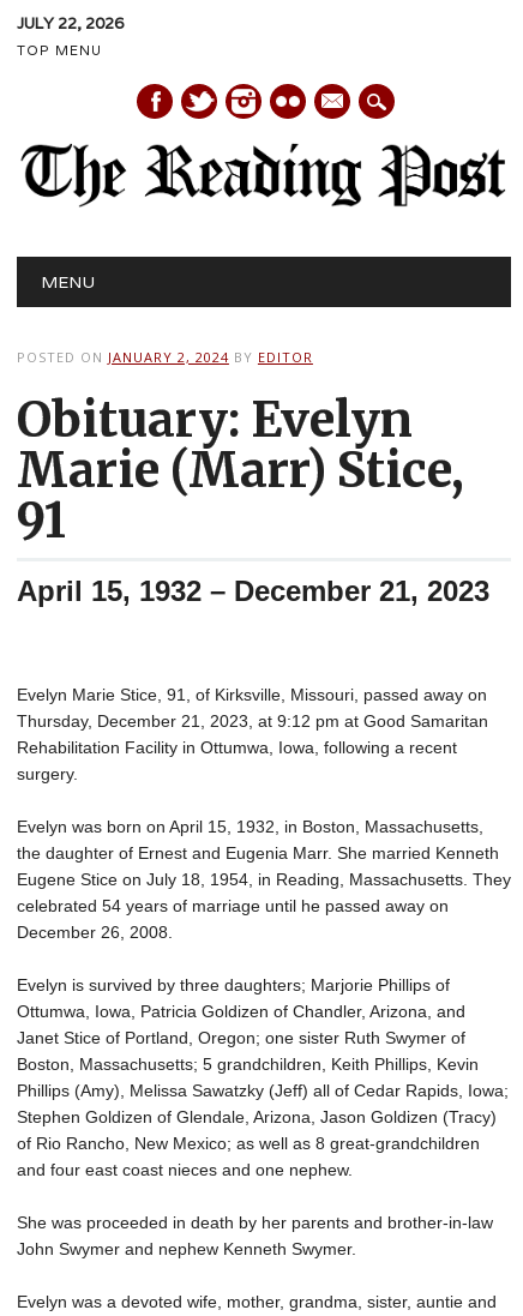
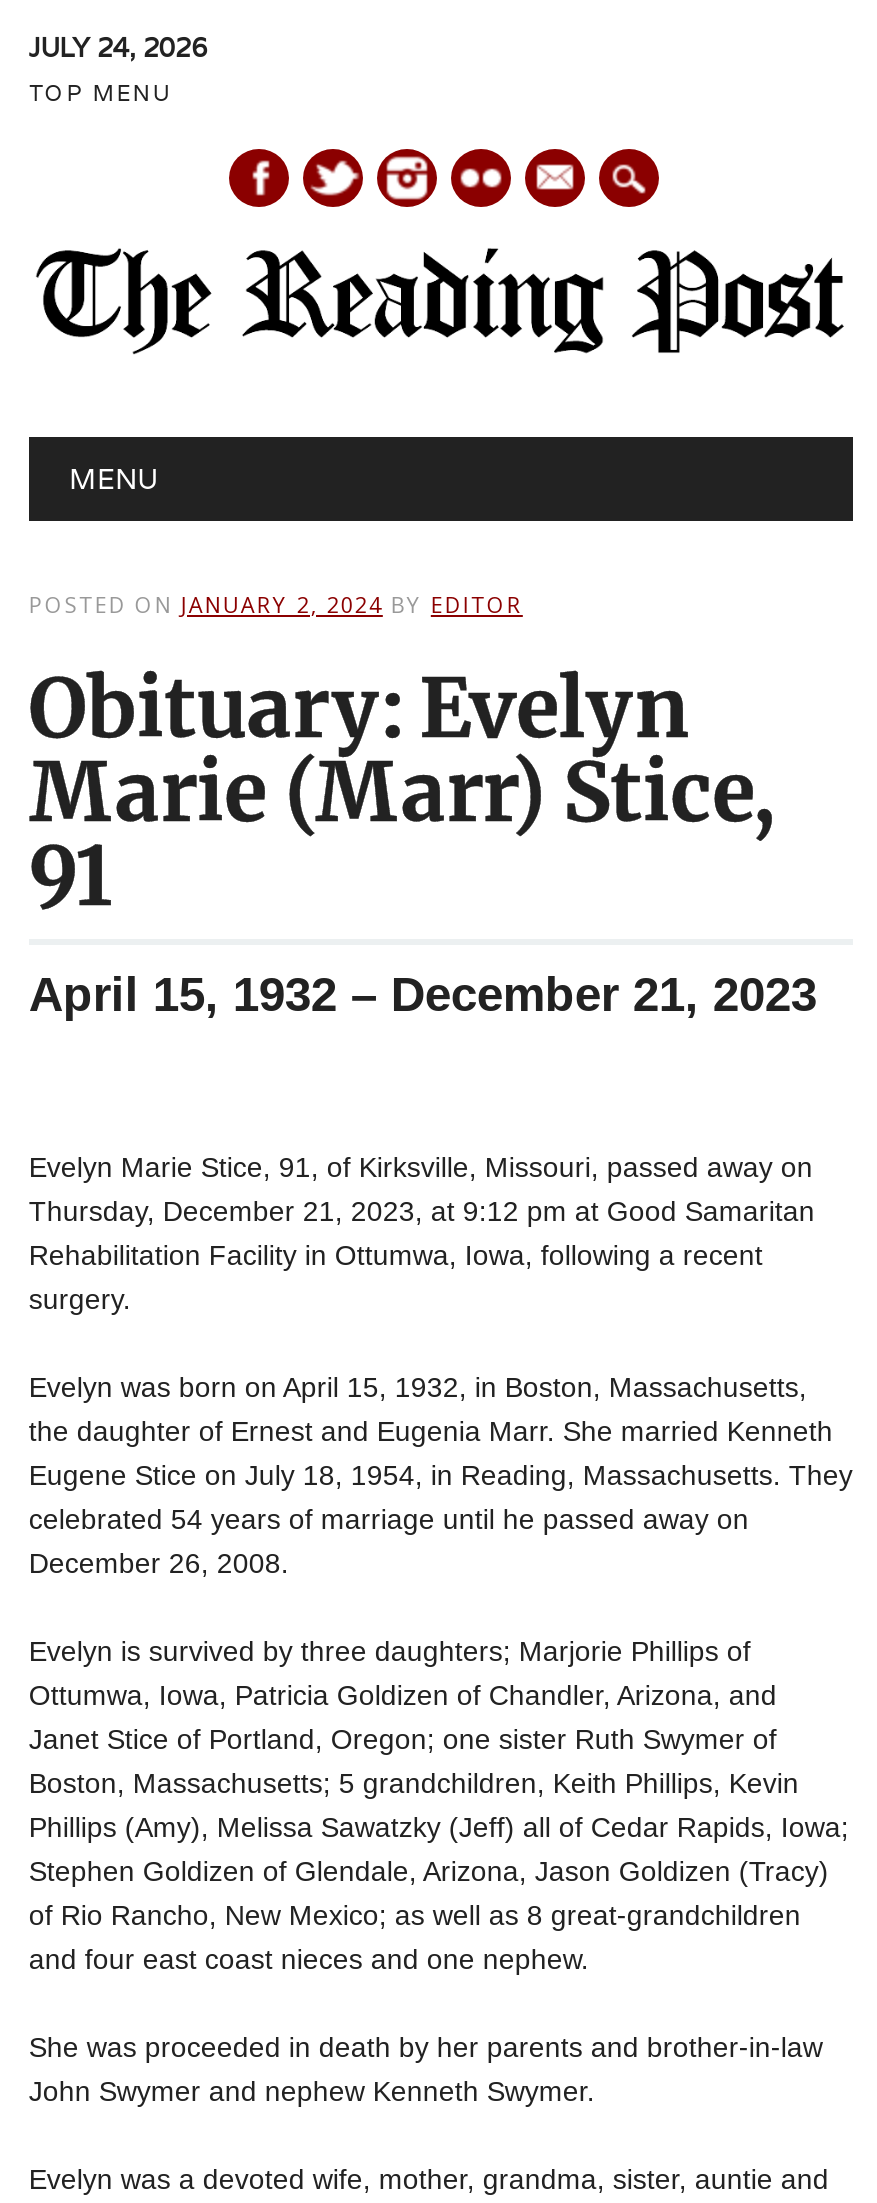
- JULY 22, 2026
+ JULY 24, 2026
